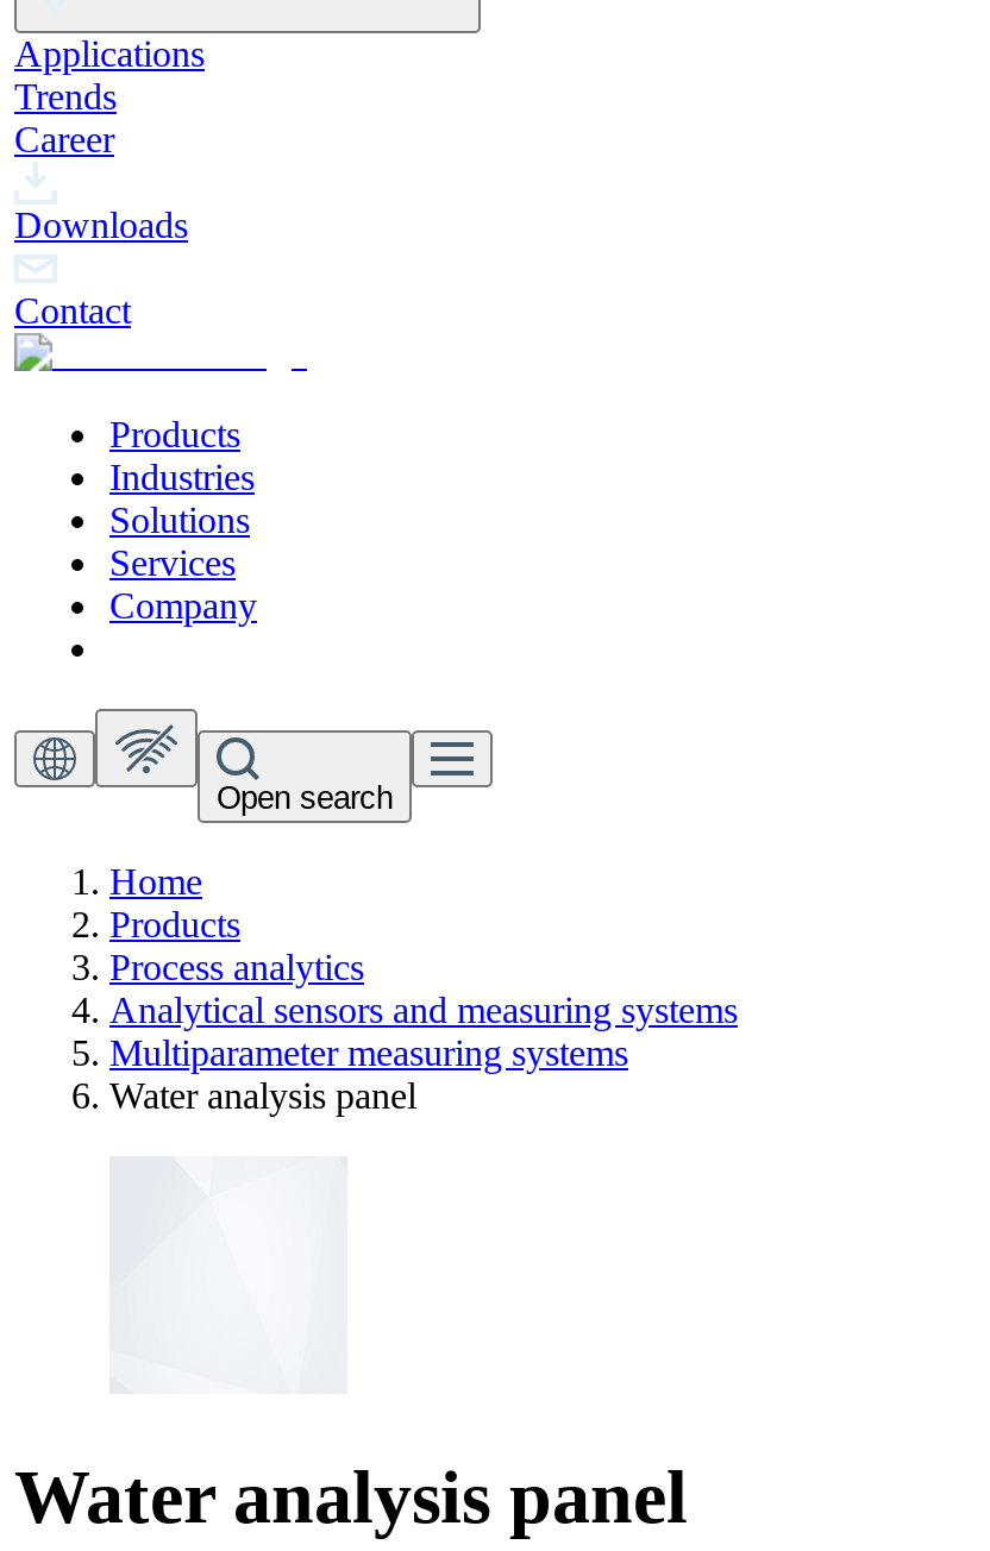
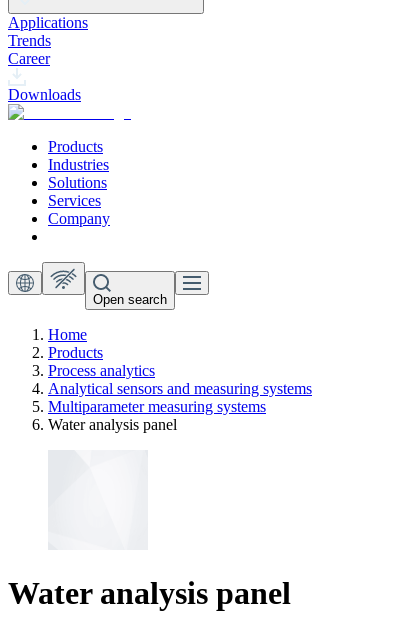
- Contact
